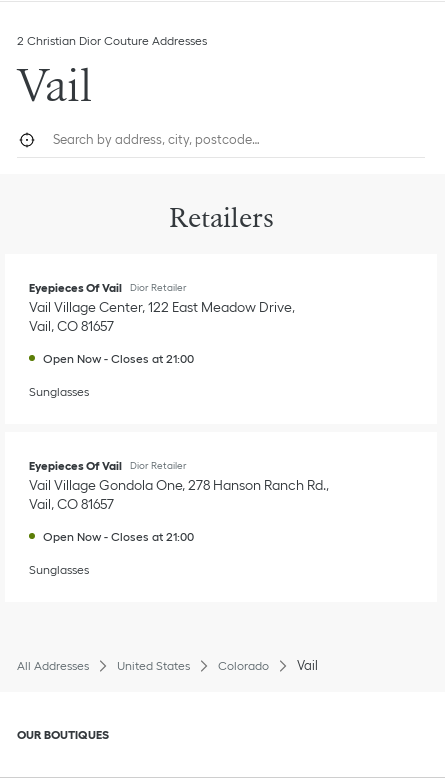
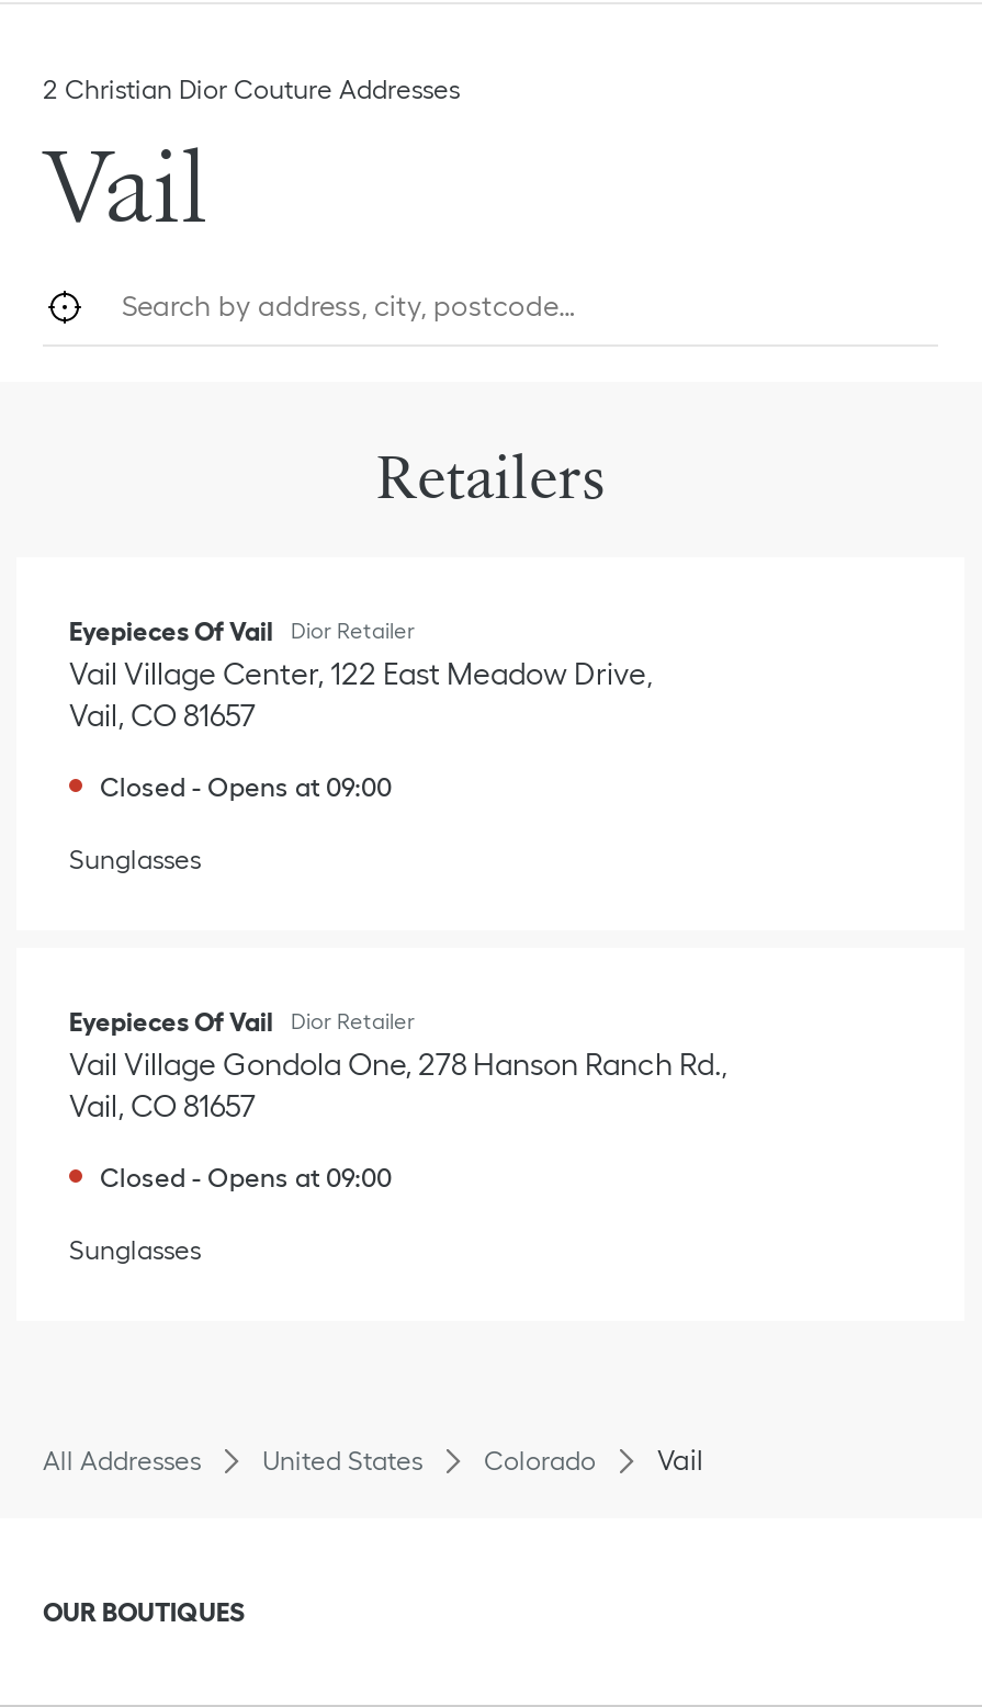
- Open Now - Closes at 21:00
+ Closed - Opens at 09:00

- Open Now - Closes at 21:00
+ Closed - Opens at 09:00
